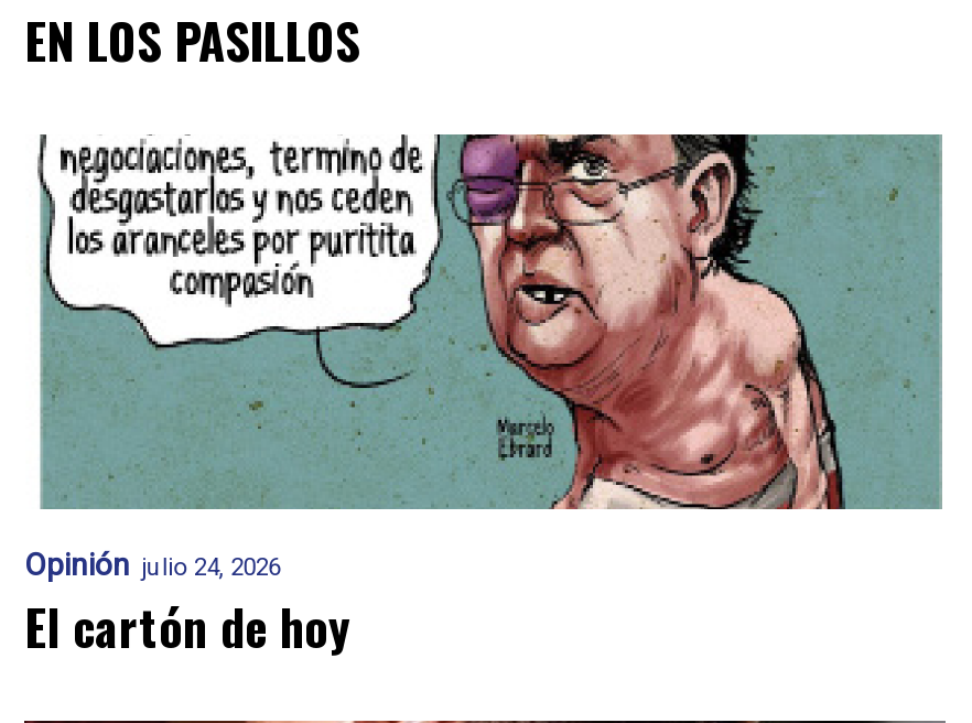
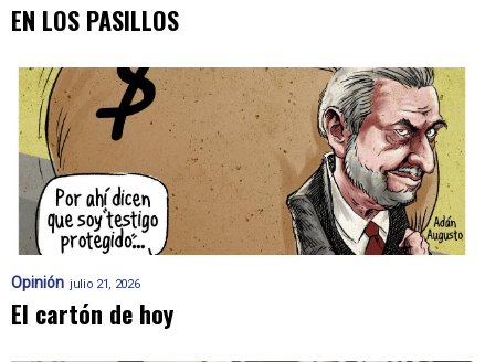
- [image]
- Opinión julio 24, 2026
+ [image]
+ Opinión julio 21, 2026
